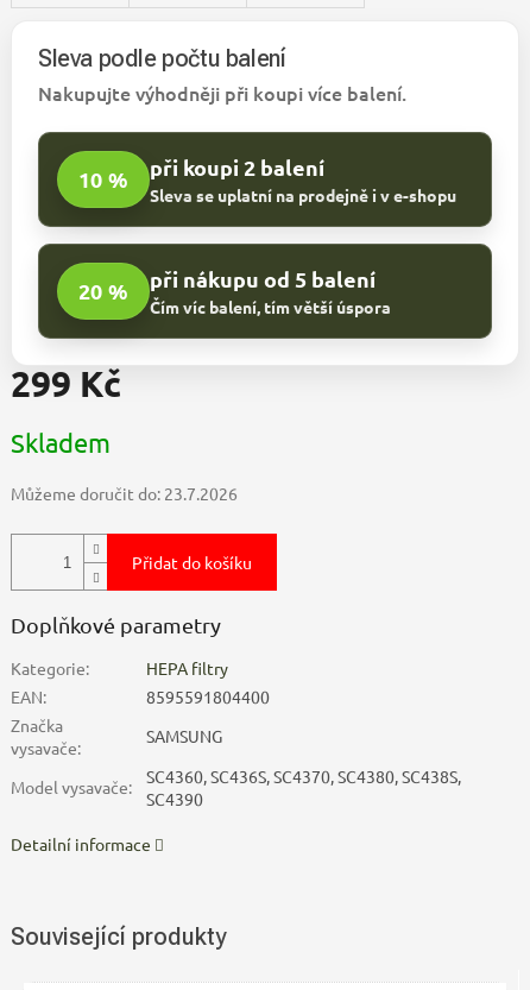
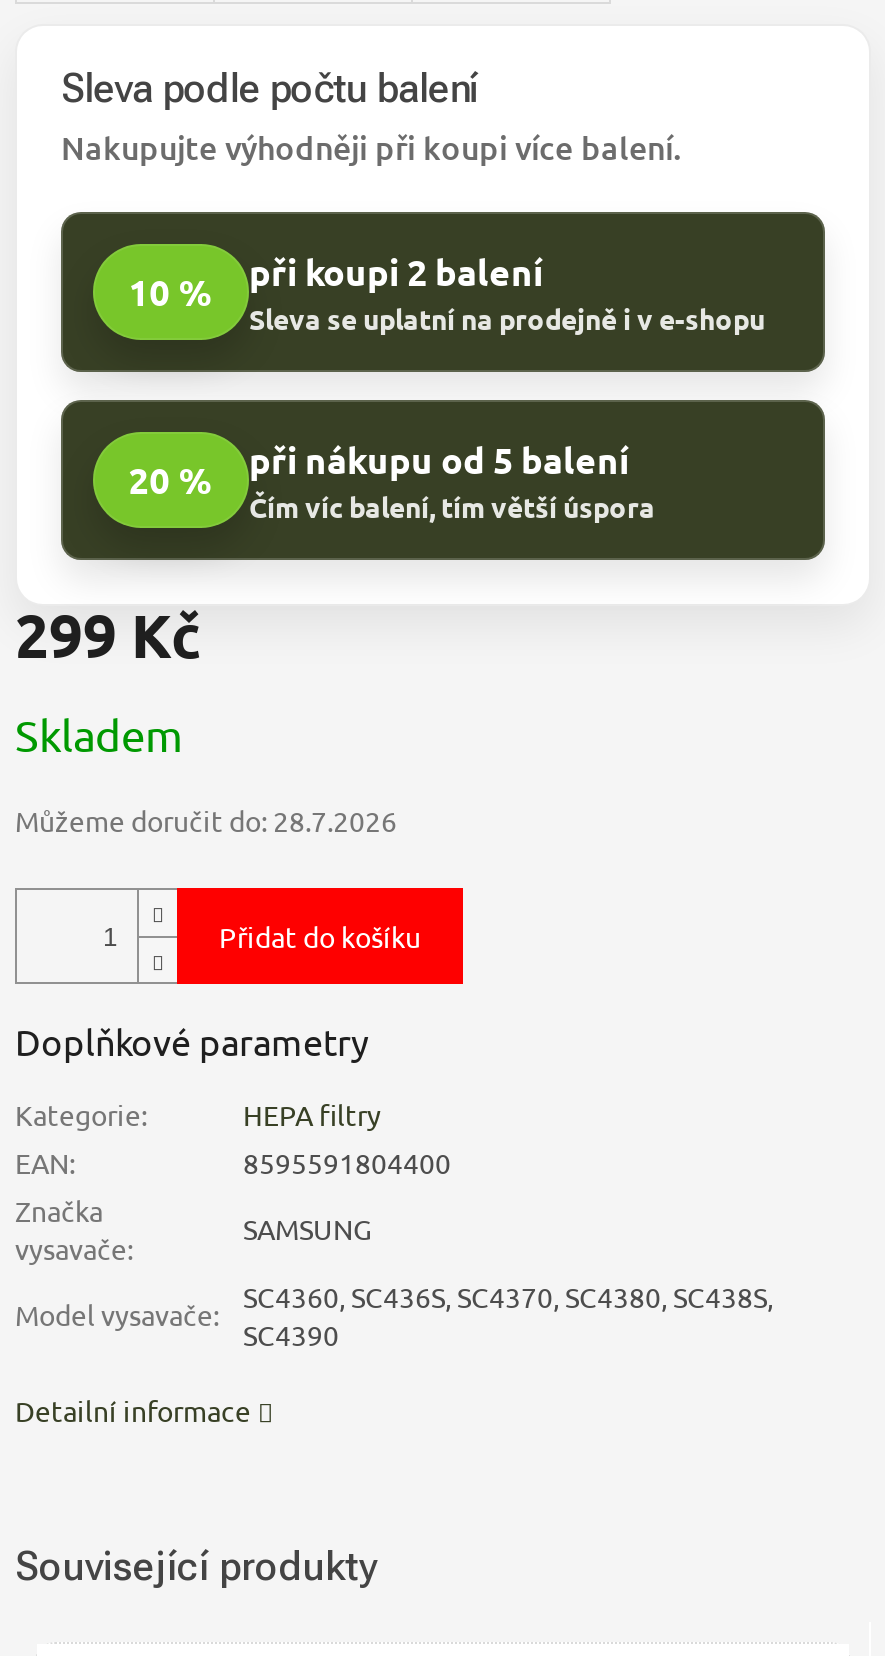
- Můžeme doručit do: 23.7.2026
+ Můžeme doručit do: 28.7.2026
